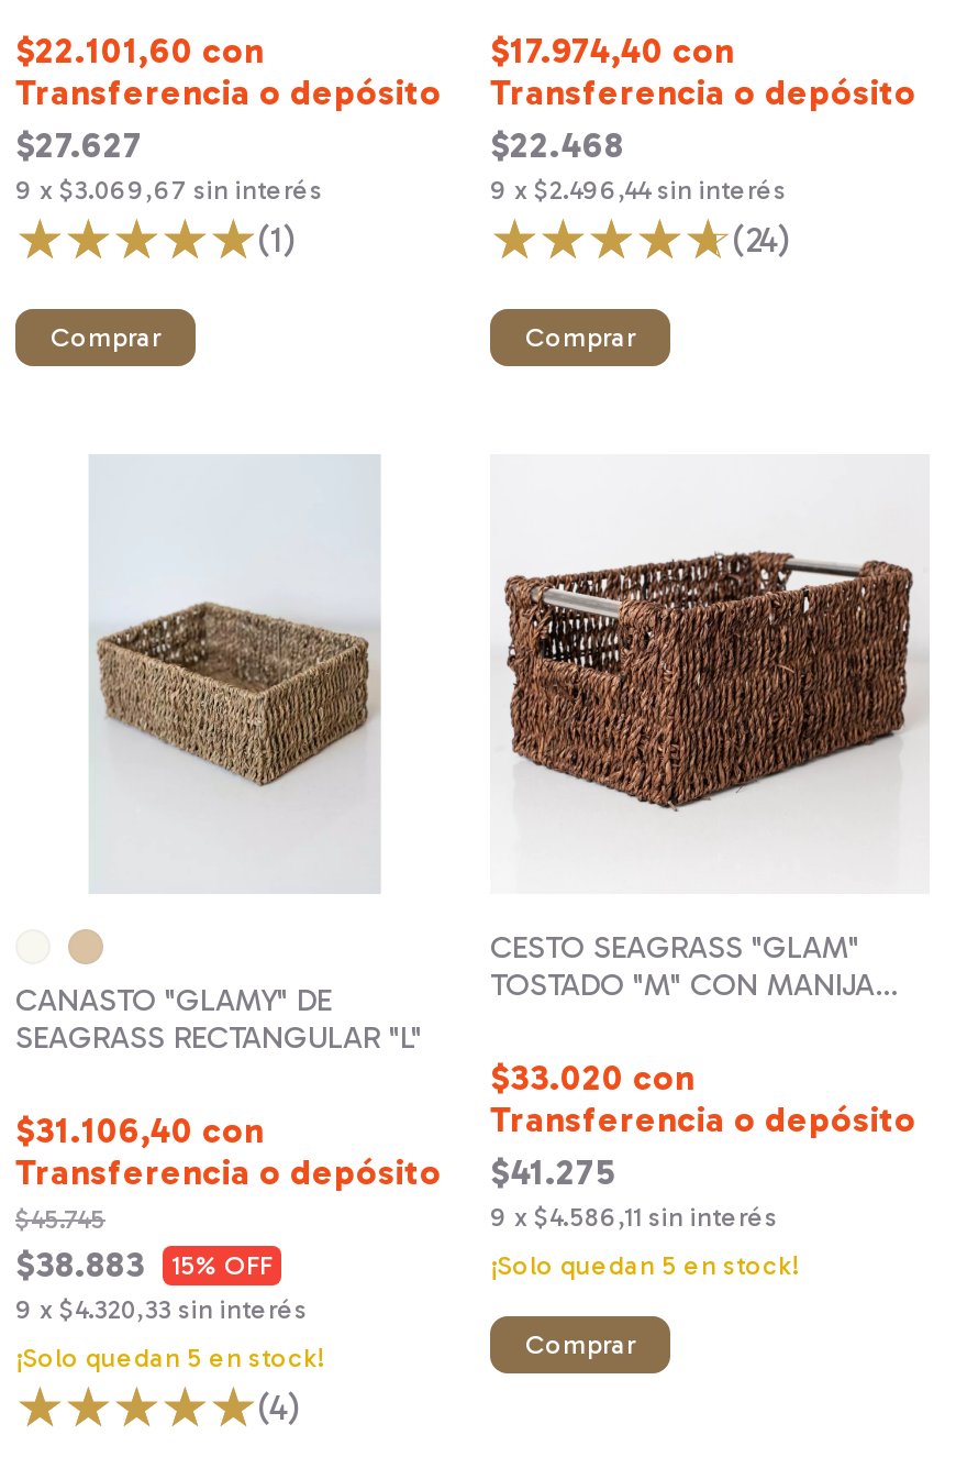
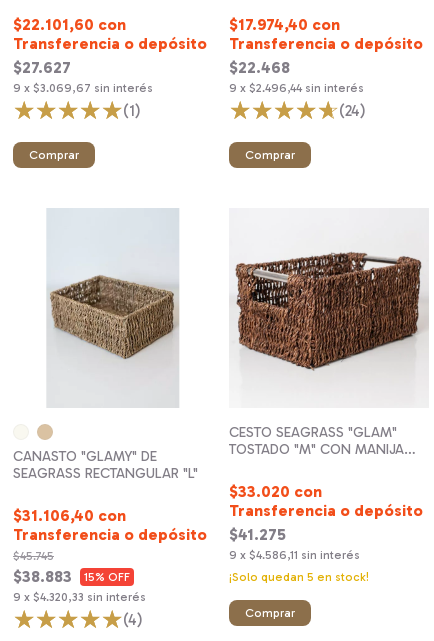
- ¡Solo quedan 5 en stock!
